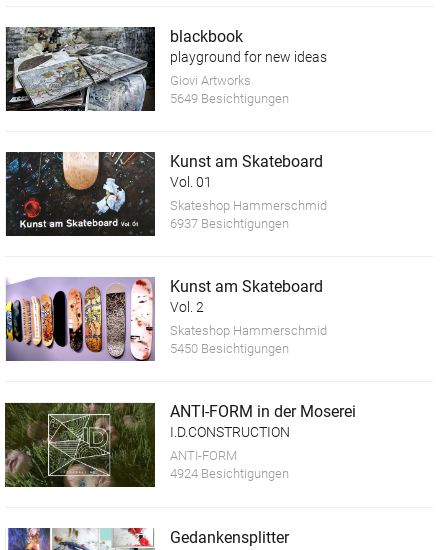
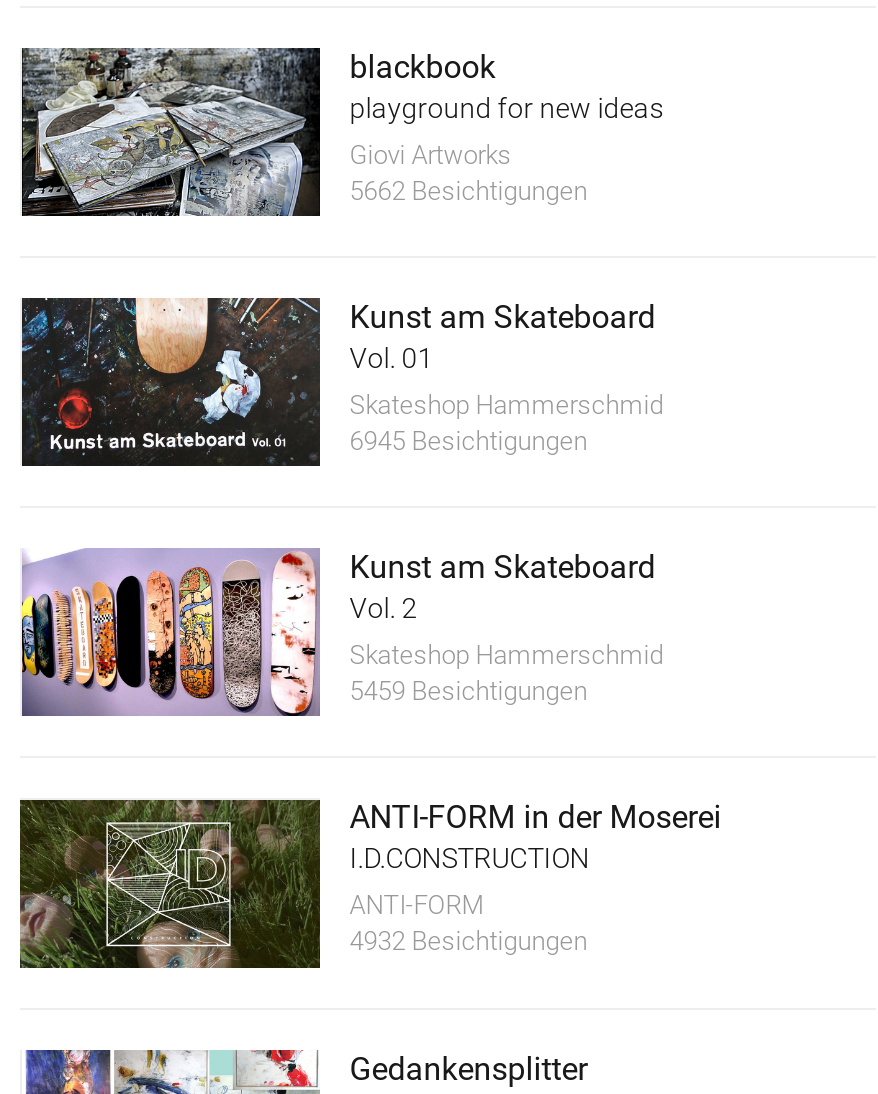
- 5649 Besichtigungen
+ 5662 Besichtigungen

- 6937 Besichtigungen
+ 6945 Besichtigungen

- 5450 Besichtigungen
+ 5459 Besichtigungen

- 4924 Besichtigungen
+ 4932 Besichtigungen
